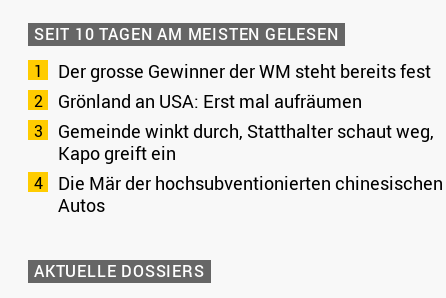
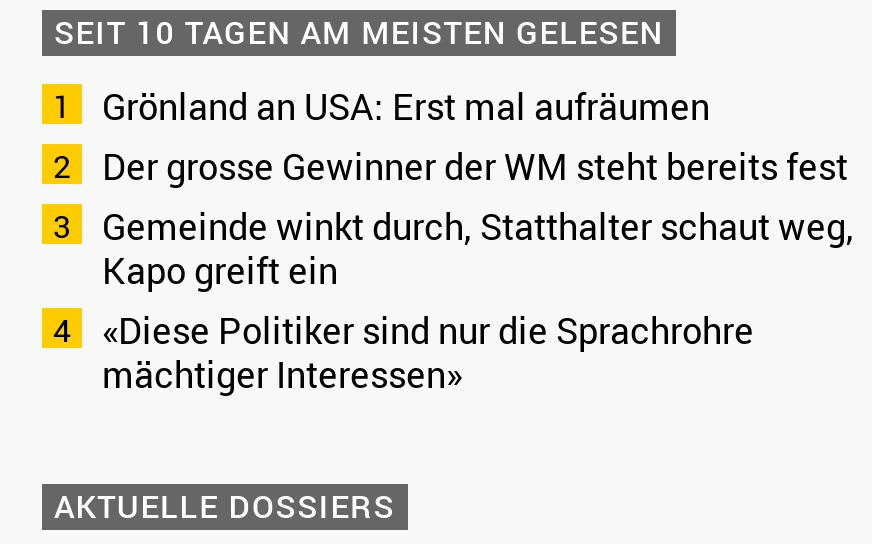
moved down: Der grosse Gewinner der WM steht bereits fest

moved up: Grönland an USA: Erst mal aufräumen

- Die Mär der hochsubventionierten chinesischen
- Autos
+ «Diese Politiker sind nur die Sprachrohre
+ mächtiger Interessen»
